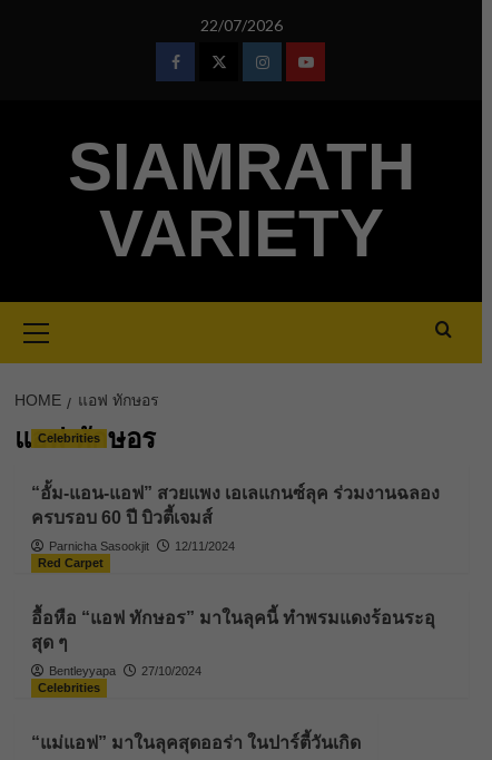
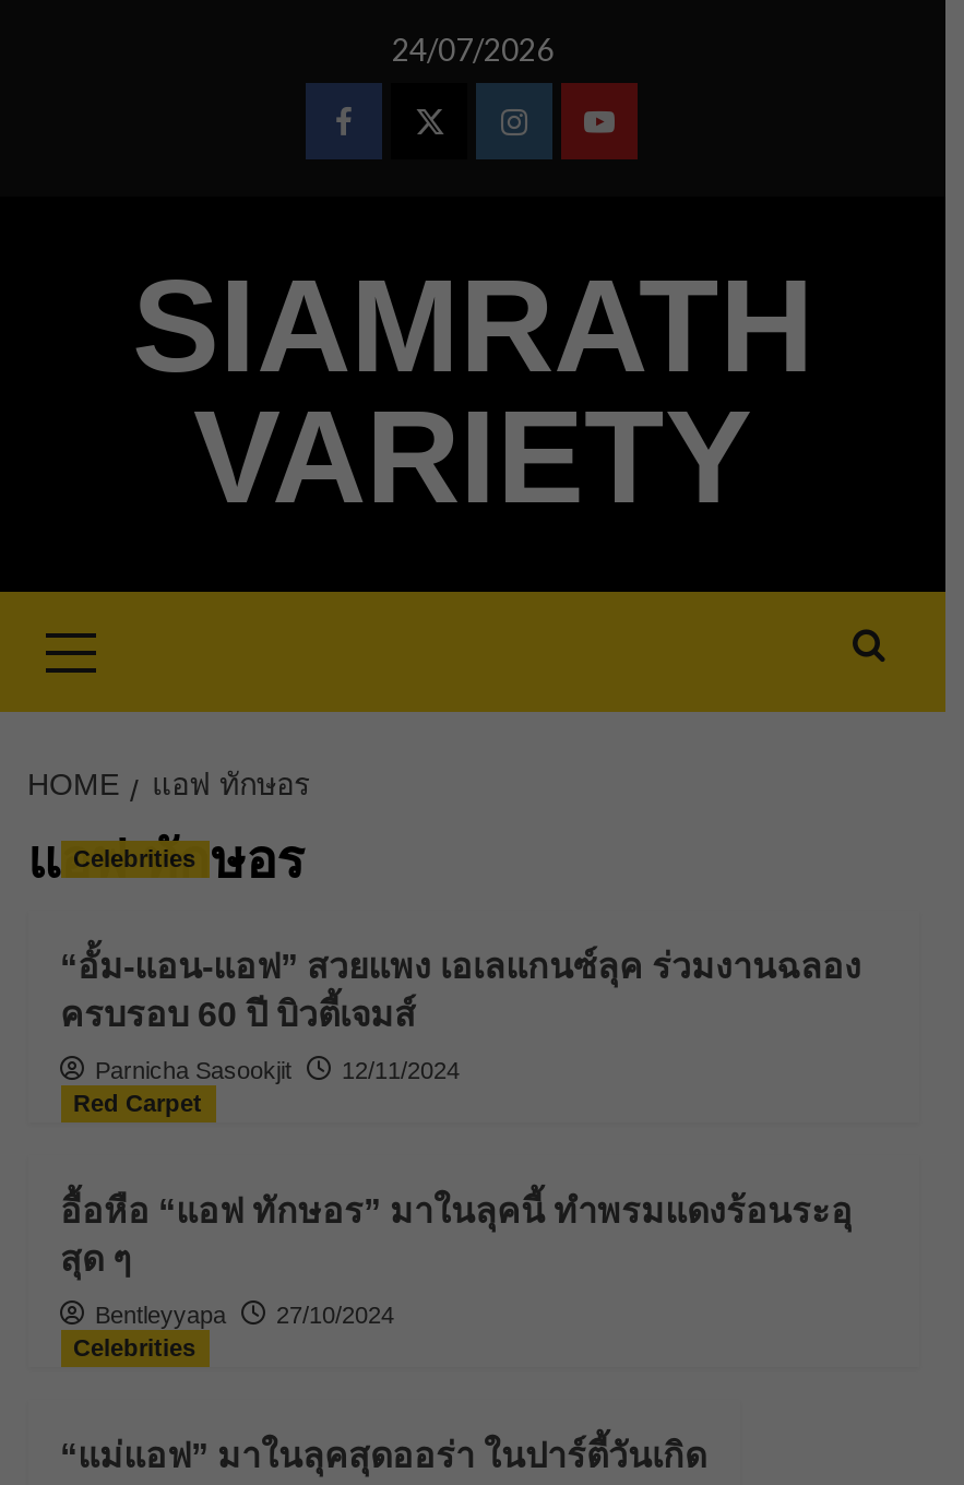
- 22/07/2026
+ 24/07/2026
